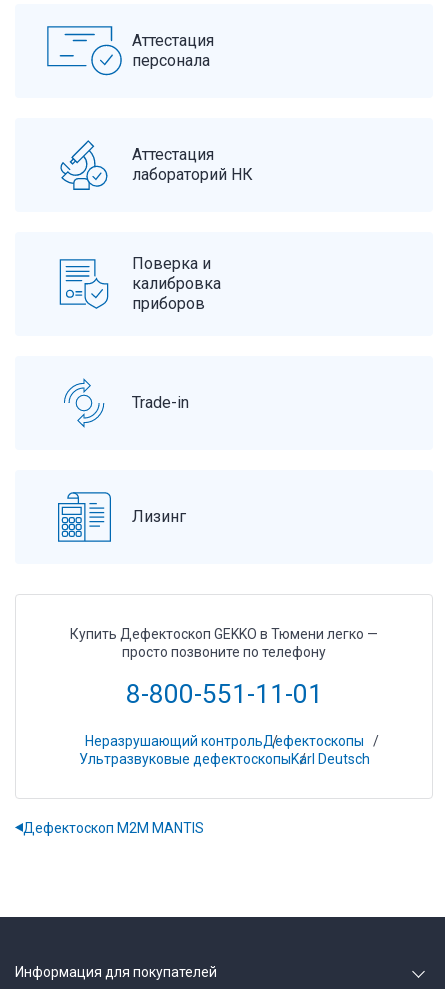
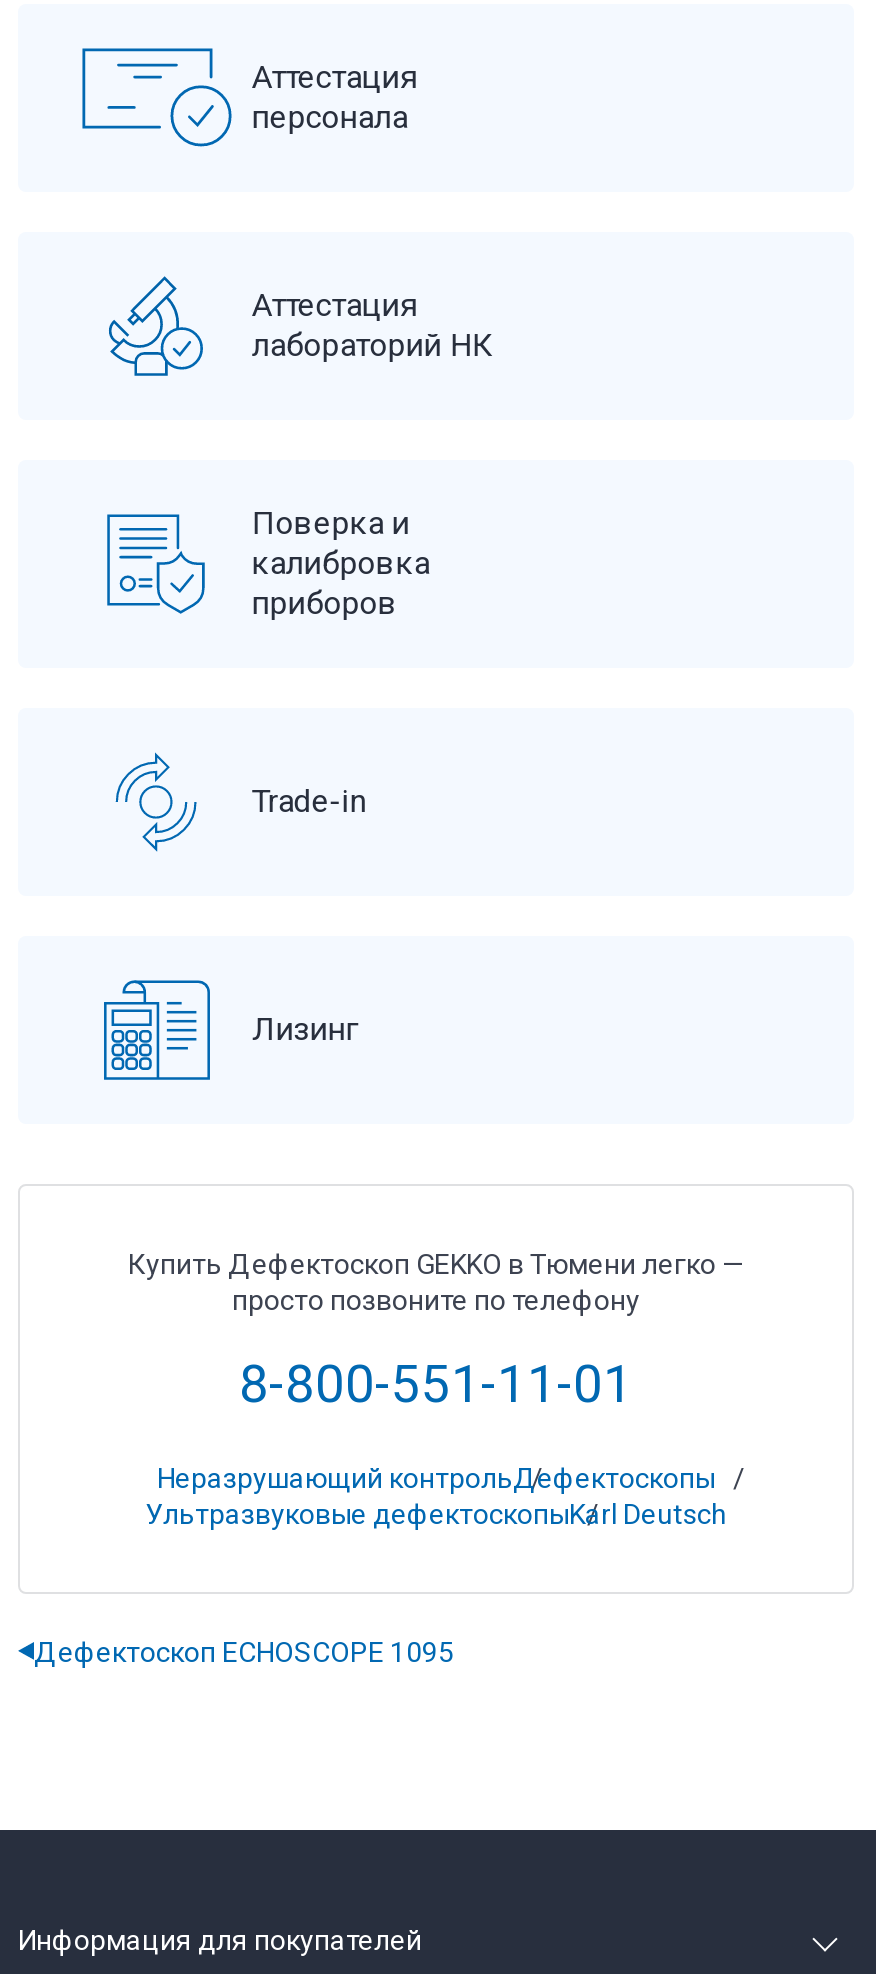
- Дефектоскоп M2M MANTIS
+ Дефектоскоп ECHOSCOPE 1095
